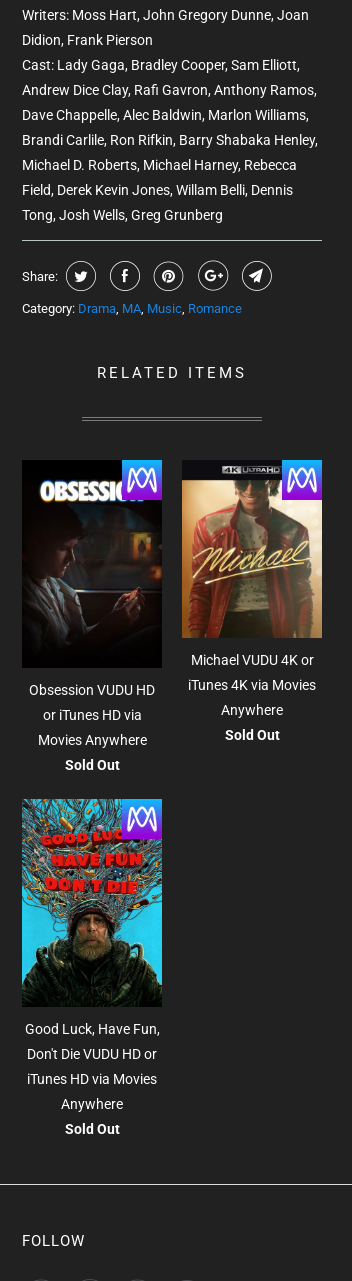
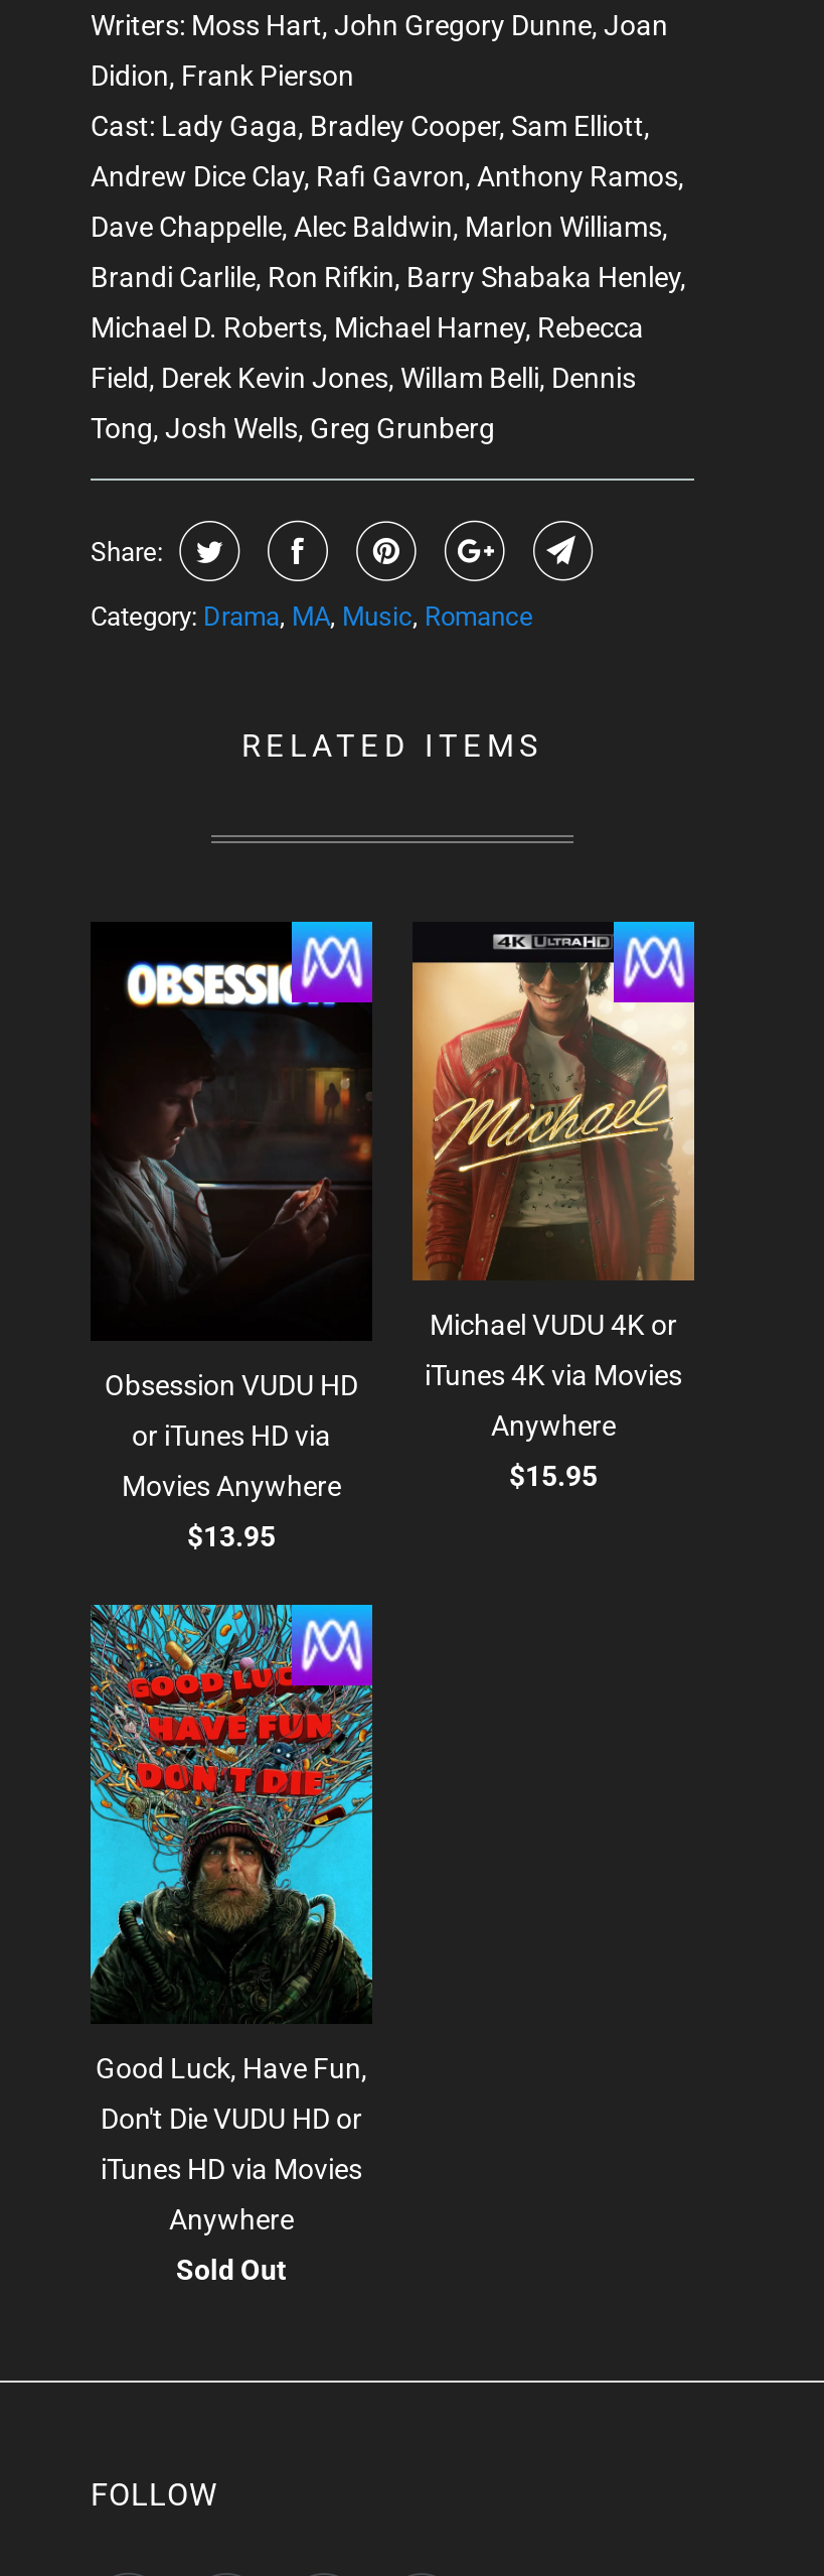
- Sold Out
+ $15.95

- Sold Out
+ $13.95
